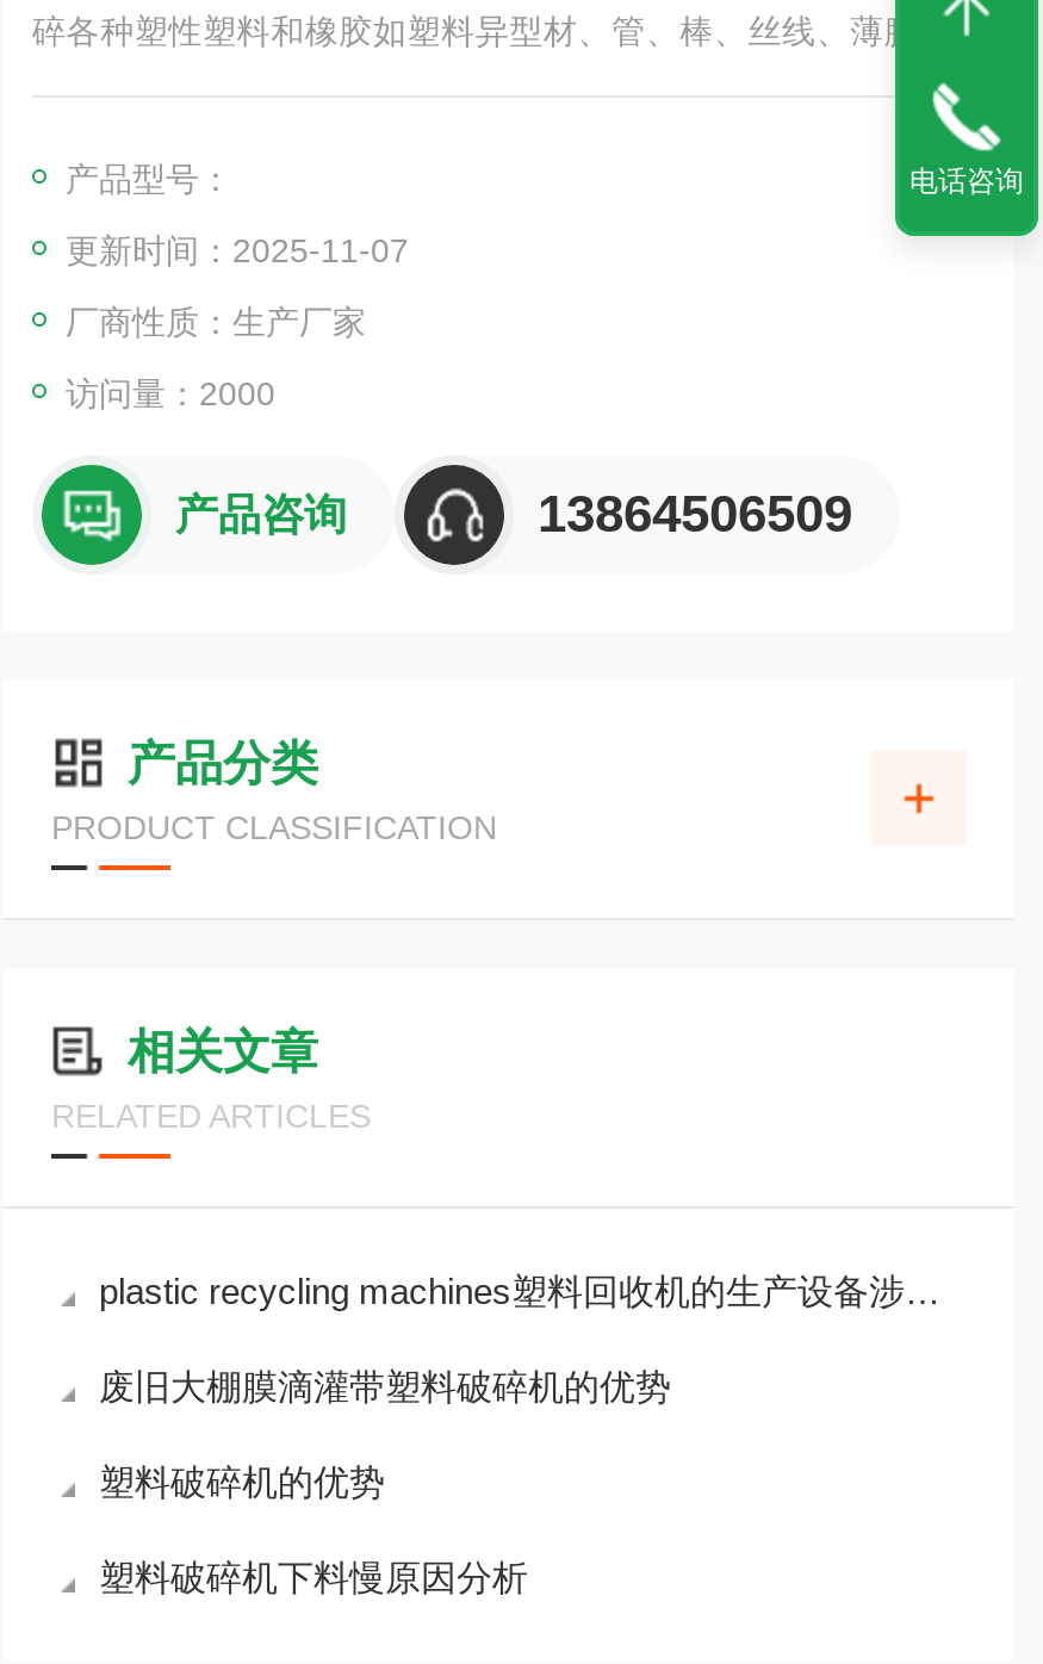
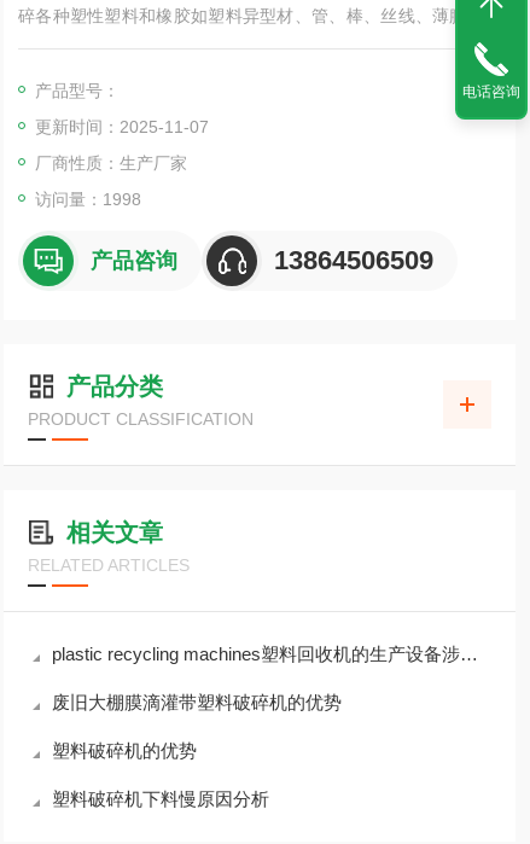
- 访问量：2000
+ 访问量：1998
